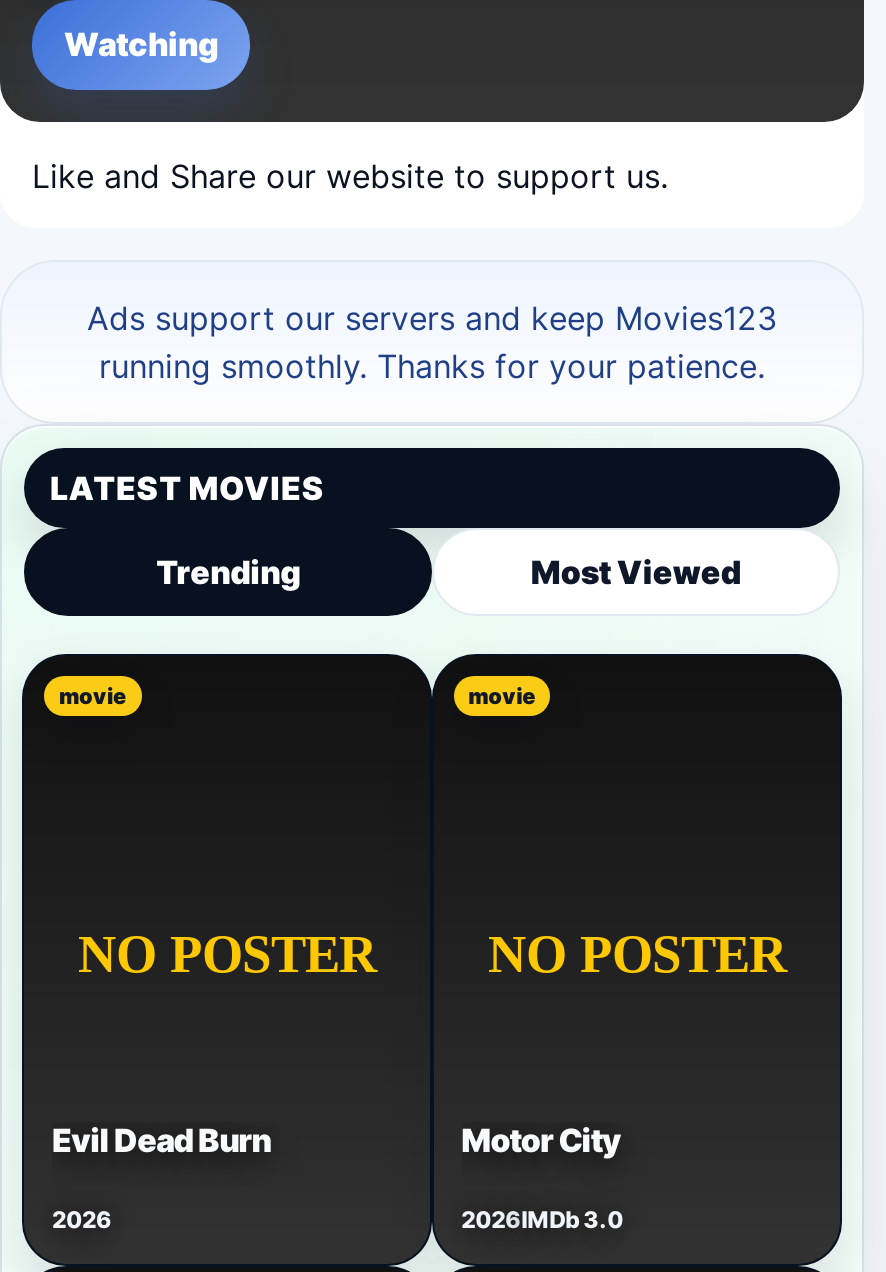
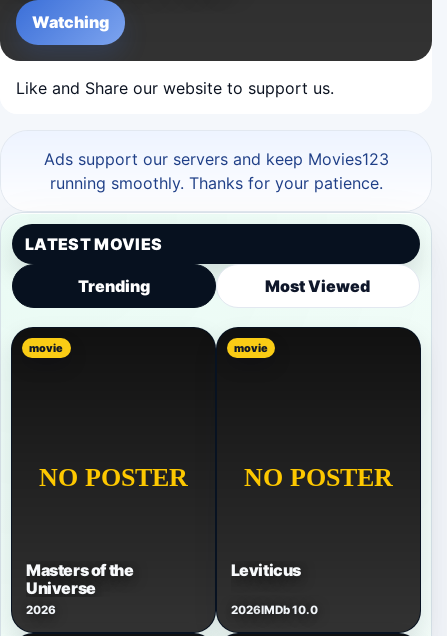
- Evil Dead Burn
+ Masters of the
+ Universe

- Motor City
+ Leviticus

- 2026IMDb 3.0
+ 2026IMDb 10.0
